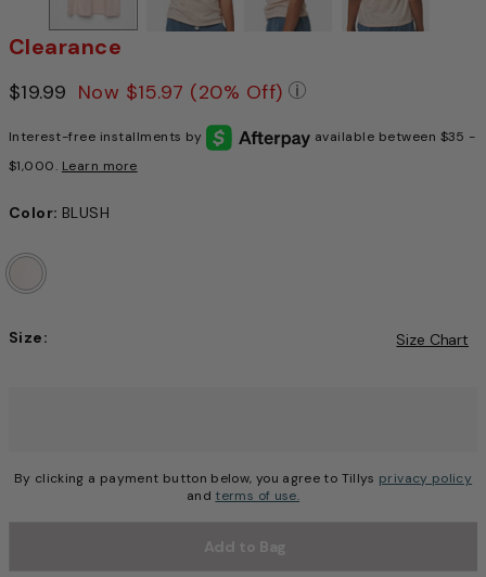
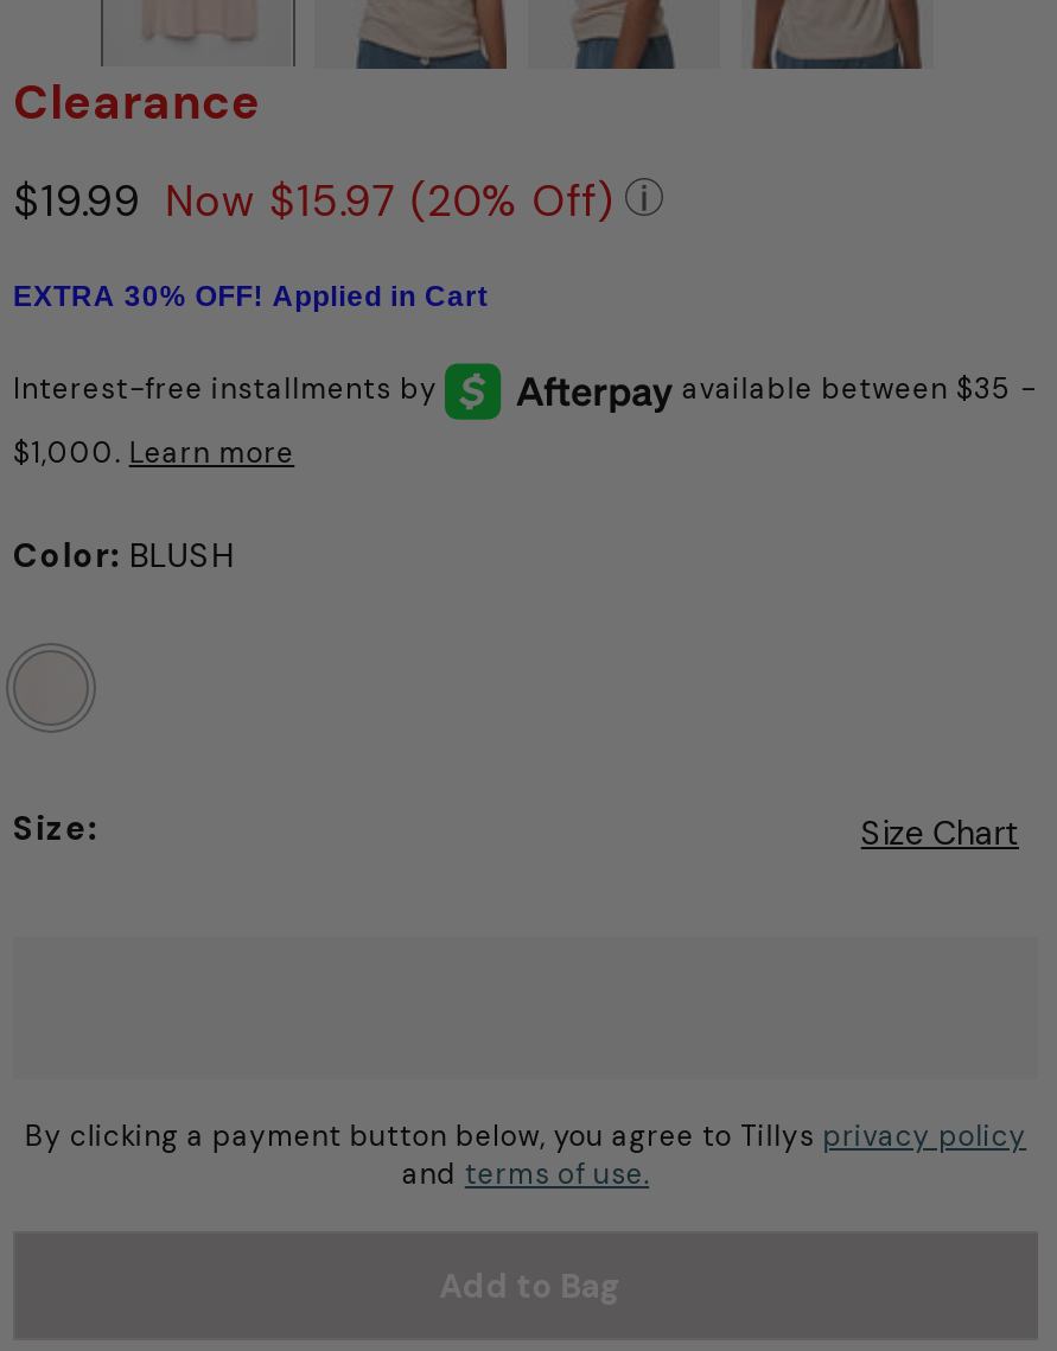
+ EXTRA 30% OFF! Applied in Cart
